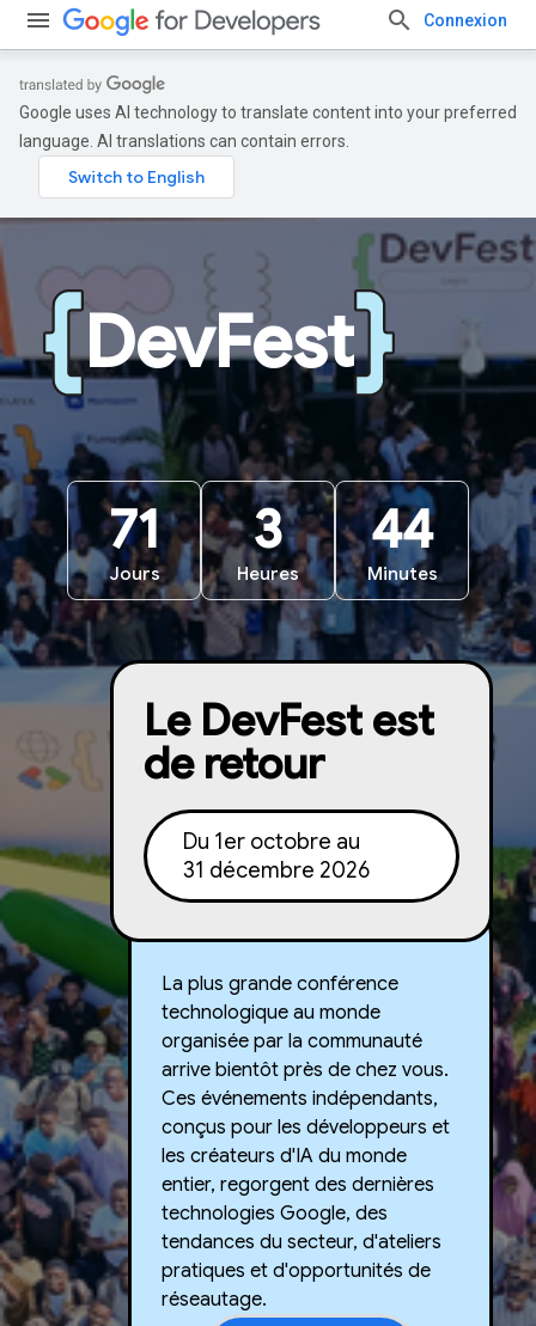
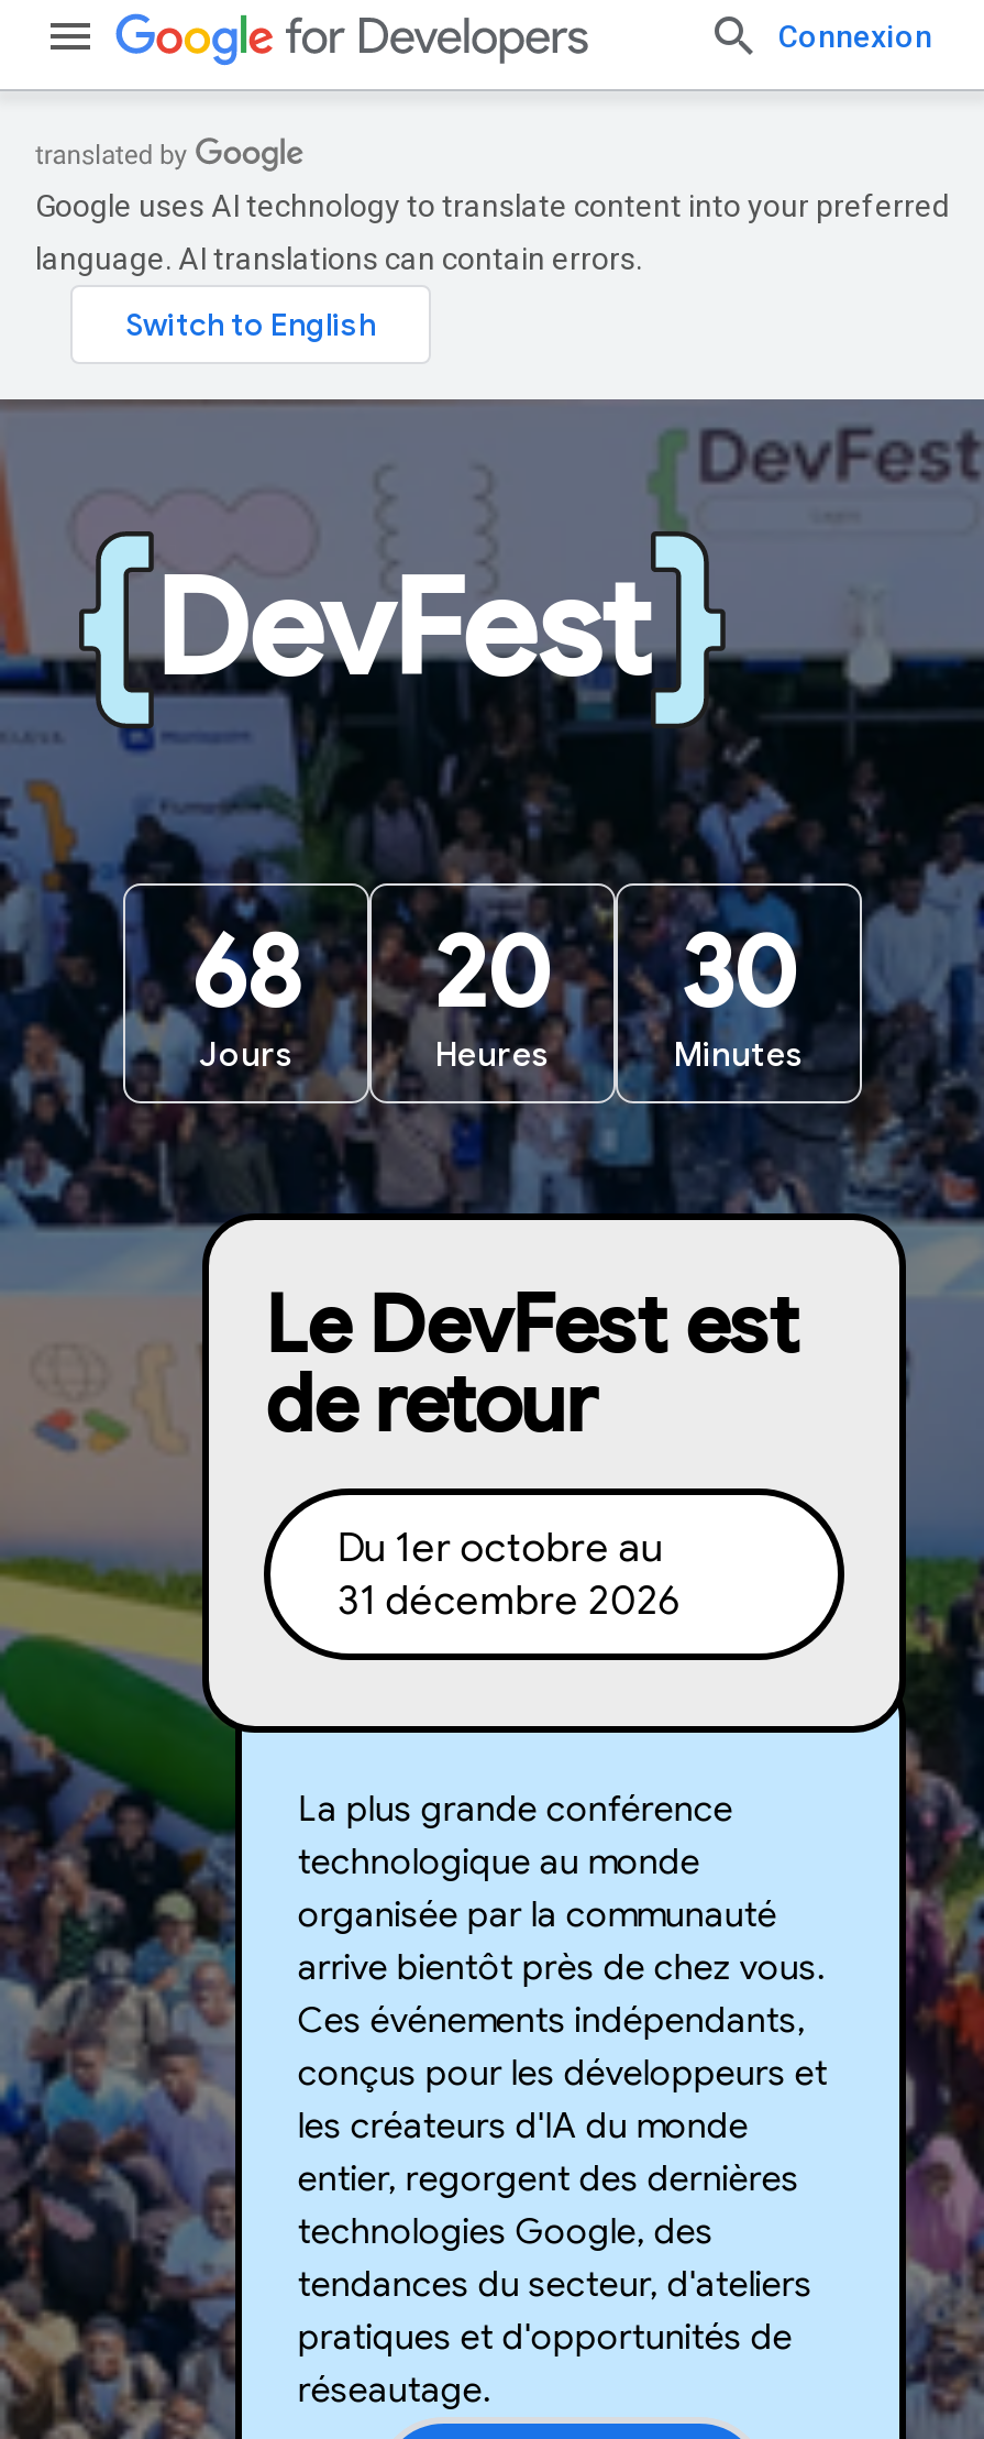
- 71
+ 68

- 3
+ 20

- 44
+ 30
